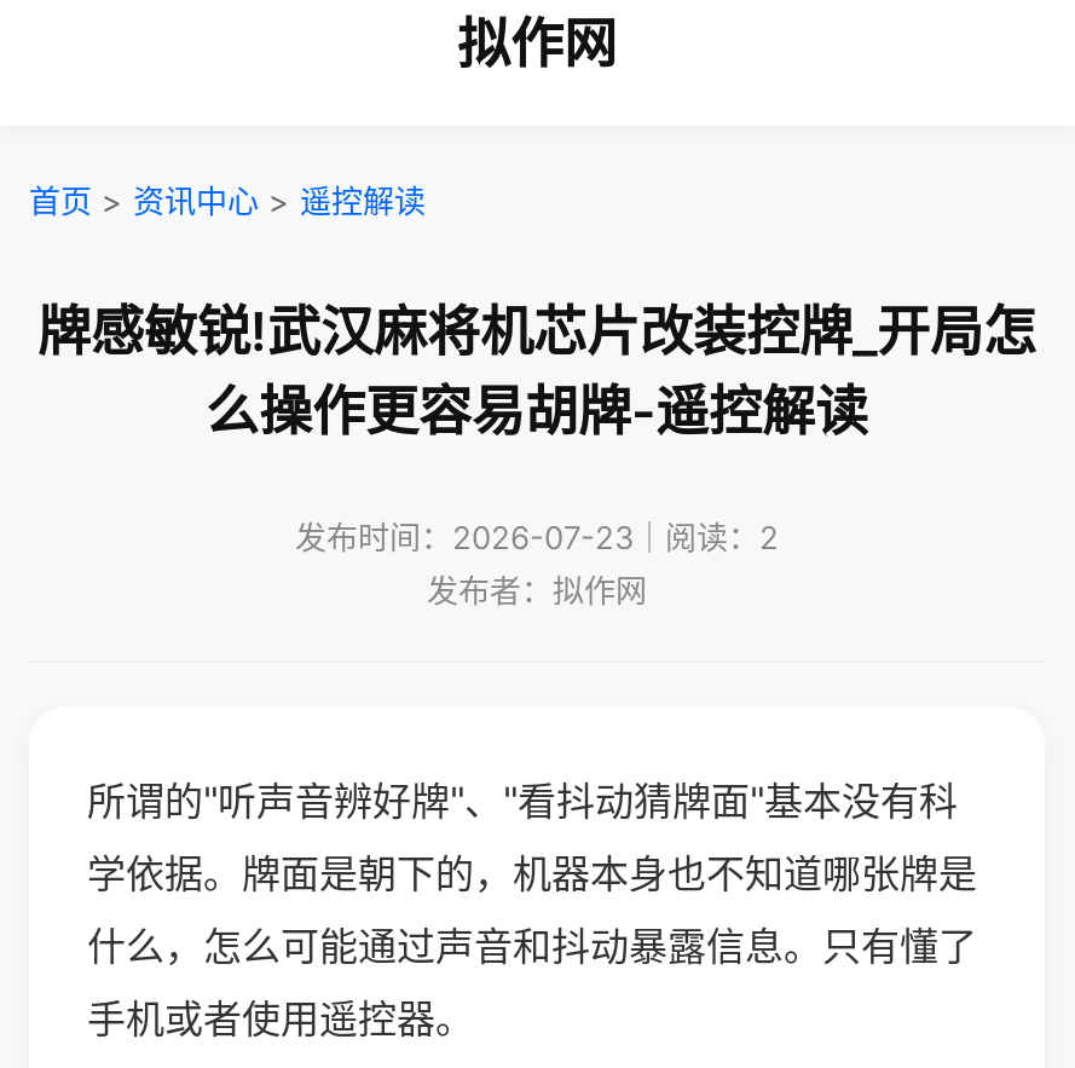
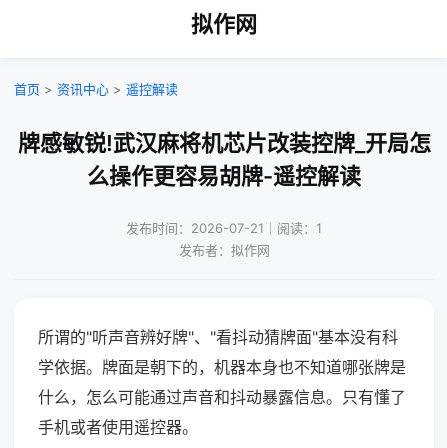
- 发布时间：2026-07-23｜阅读：2
+ 发布时间：2026-07-21｜阅读：1
